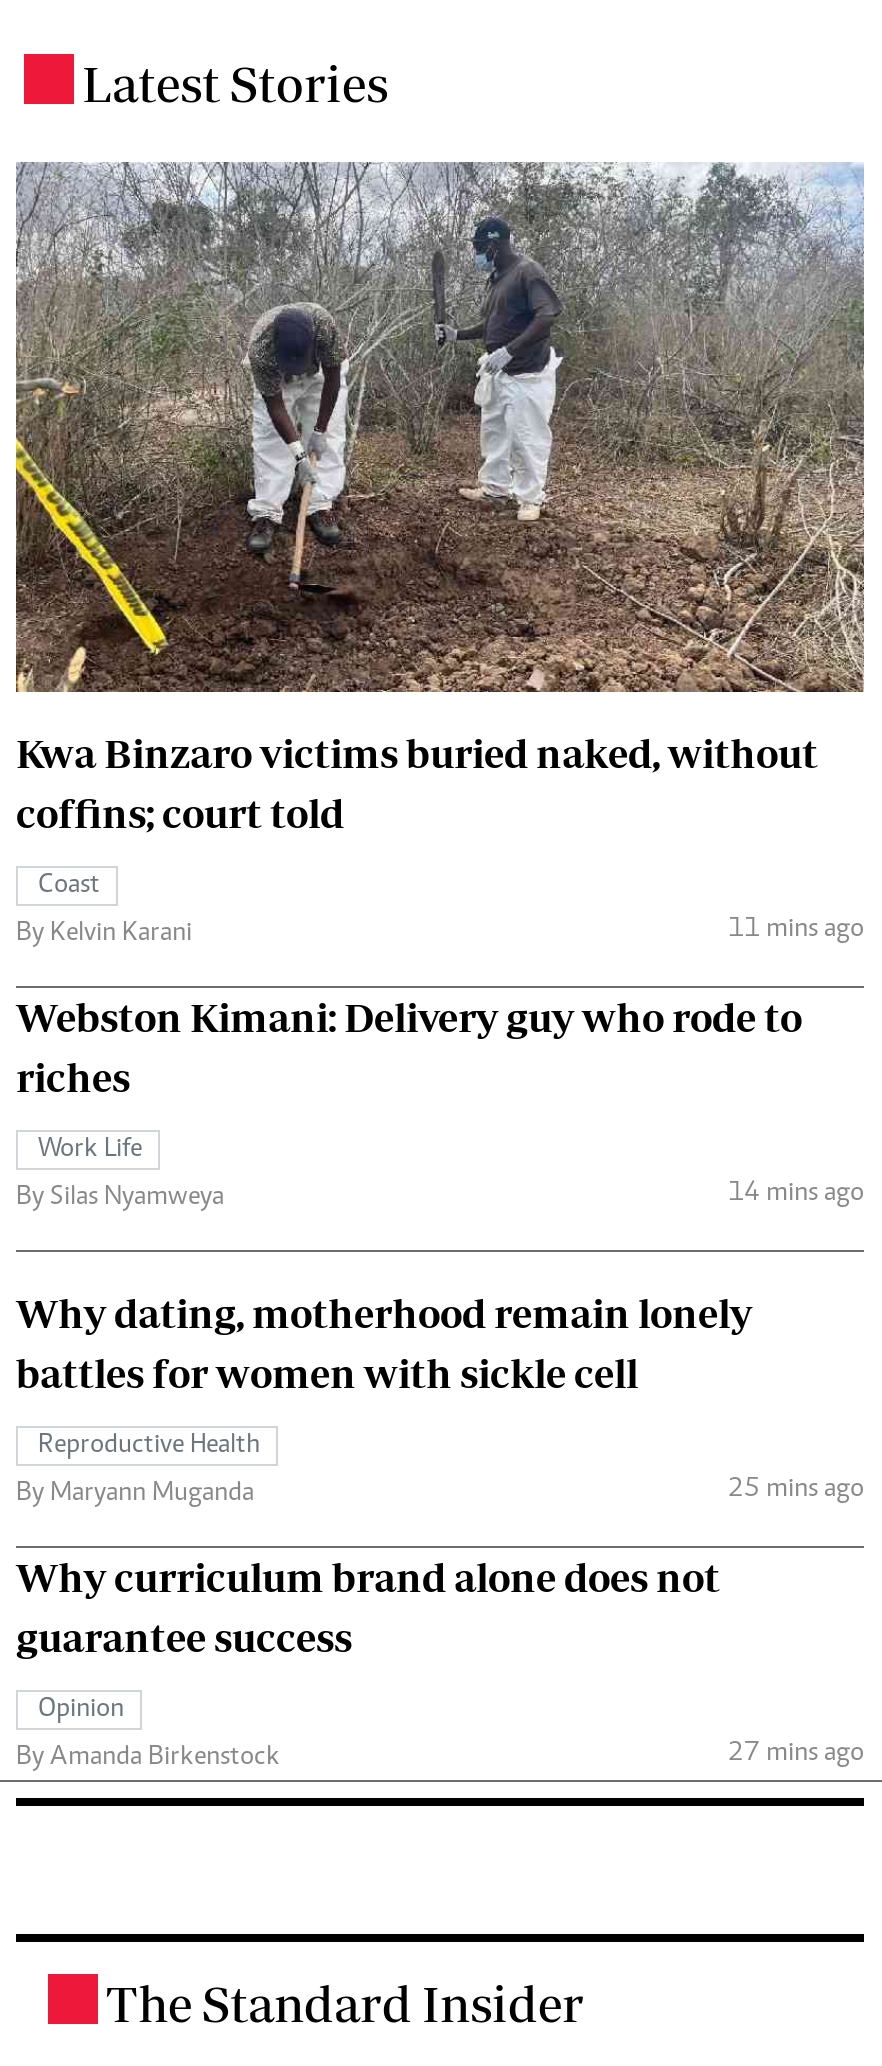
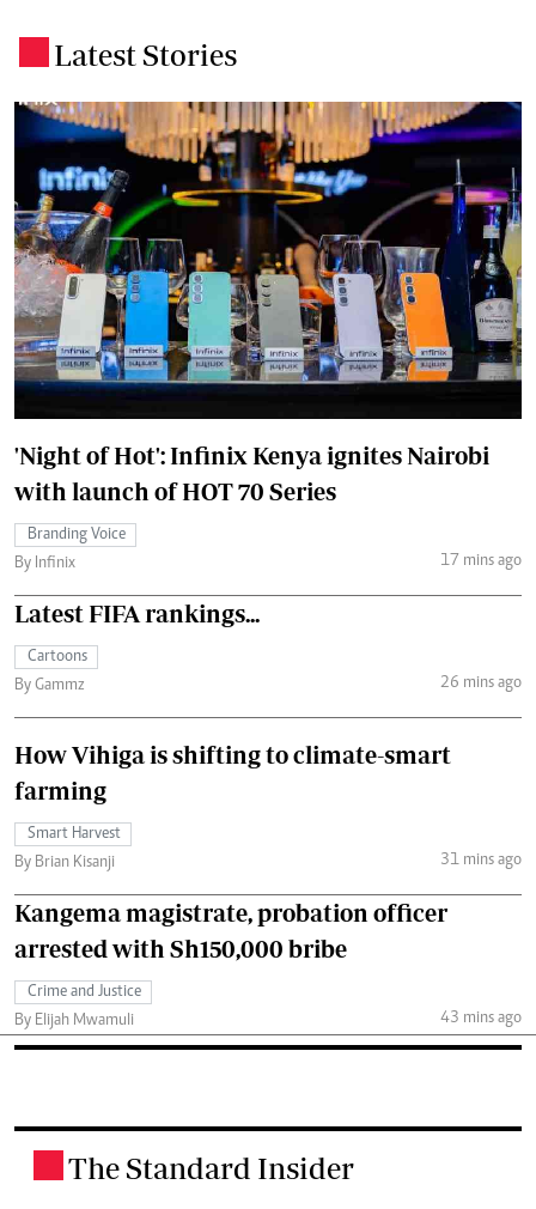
- [image]
- Kwa Binzaro victims buried naked, without
- coffins; court told
+ [image]
+ 'Night of Hot': Infinix Kenya ignites Nairobi
+ with launch of HOT 70 Series

- Coast
+ Branding Voice

- By Kelvin Karani
- 11 mins ago
+ By Infinix
+ 17 mins ago

- Webston Kimani: Delivery guy who rode to
- riches
+ Latest FIFA rankings...

- Work Life
+ Cartoons

- By Silas Nyamweya
- 14 mins ago
+ By Gammz
+ 26 mins ago

- Why dating, motherhood remain lonely
- battles for women with sickle cell
+ How Vihiga is shifting to climate-smart
+ farming

- Reproductive Health
+ Smart Harvest

- By Maryann Muganda
- 25 mins ago
+ By Brian Kisanji
+ 31 mins ago

- Why curriculum brand alone does not
- guarantee success
+ Kangema magistrate, probation officer
+ arrested with Sh150,000 bribe

- Opinion
+ Crime and Justice

- By Amanda Birkenstock
- 27 mins ago
+ By Elijah Mwamuli
+ 43 mins ago
